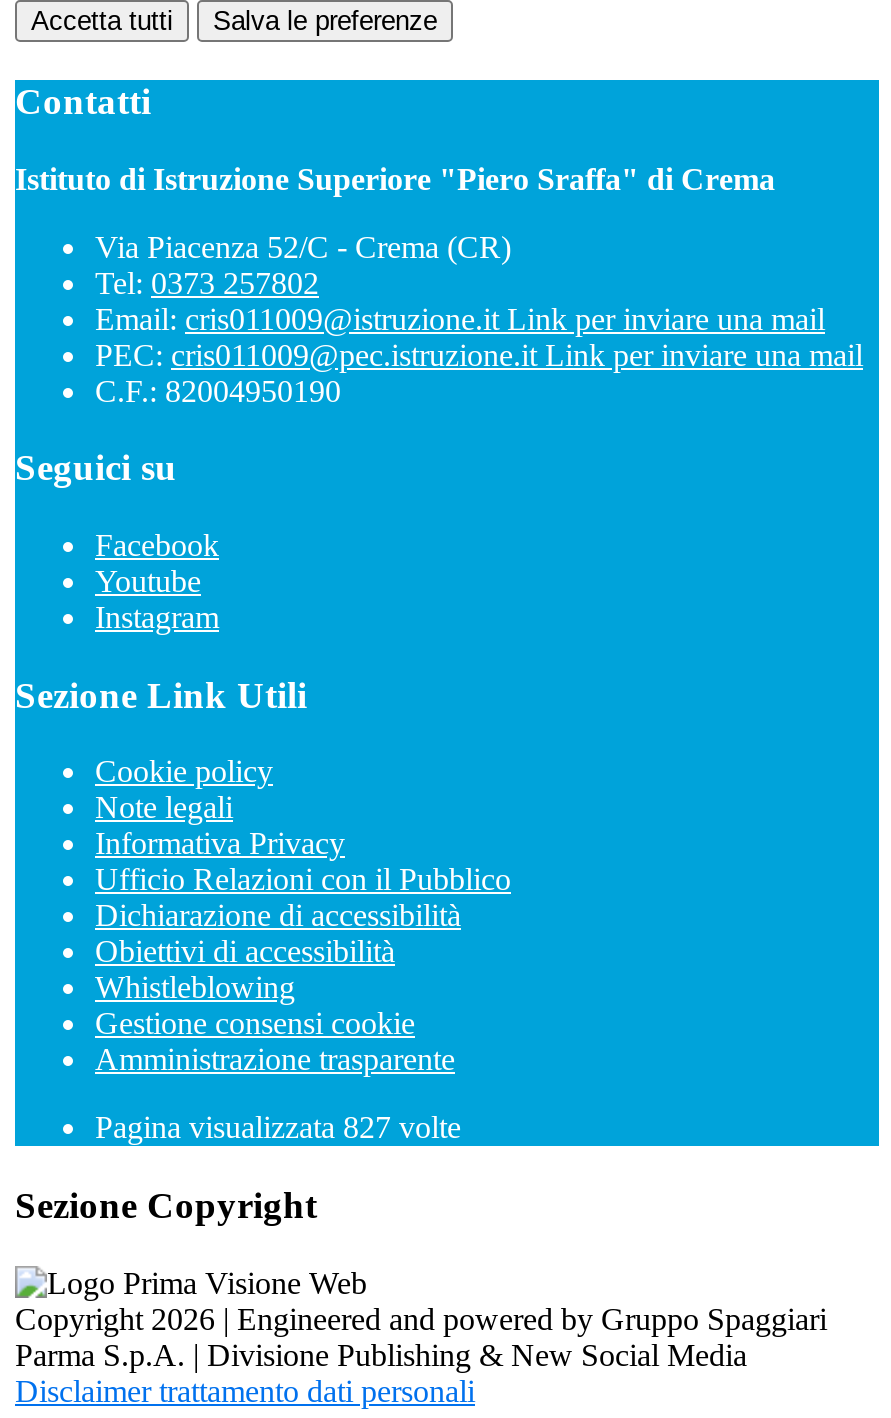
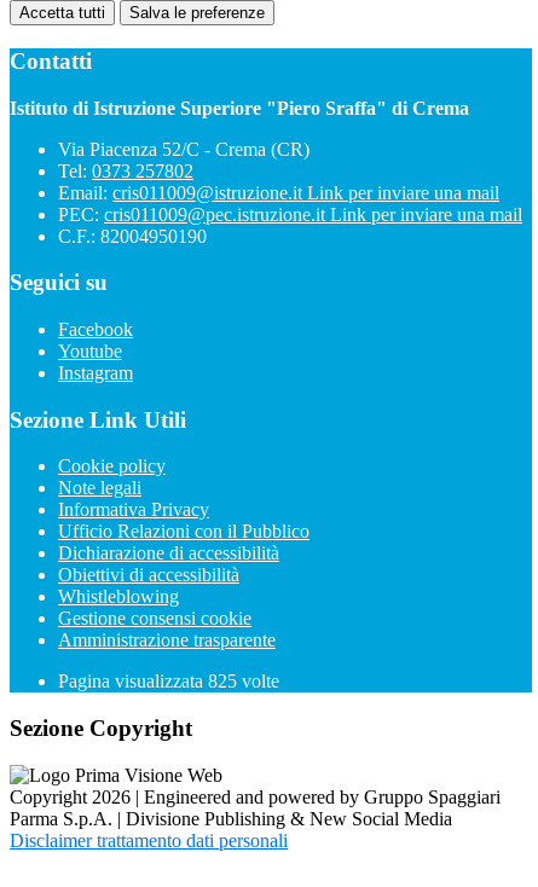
- Pagina visualizzata 827 volte
+ Pagina visualizzata 825 volte
